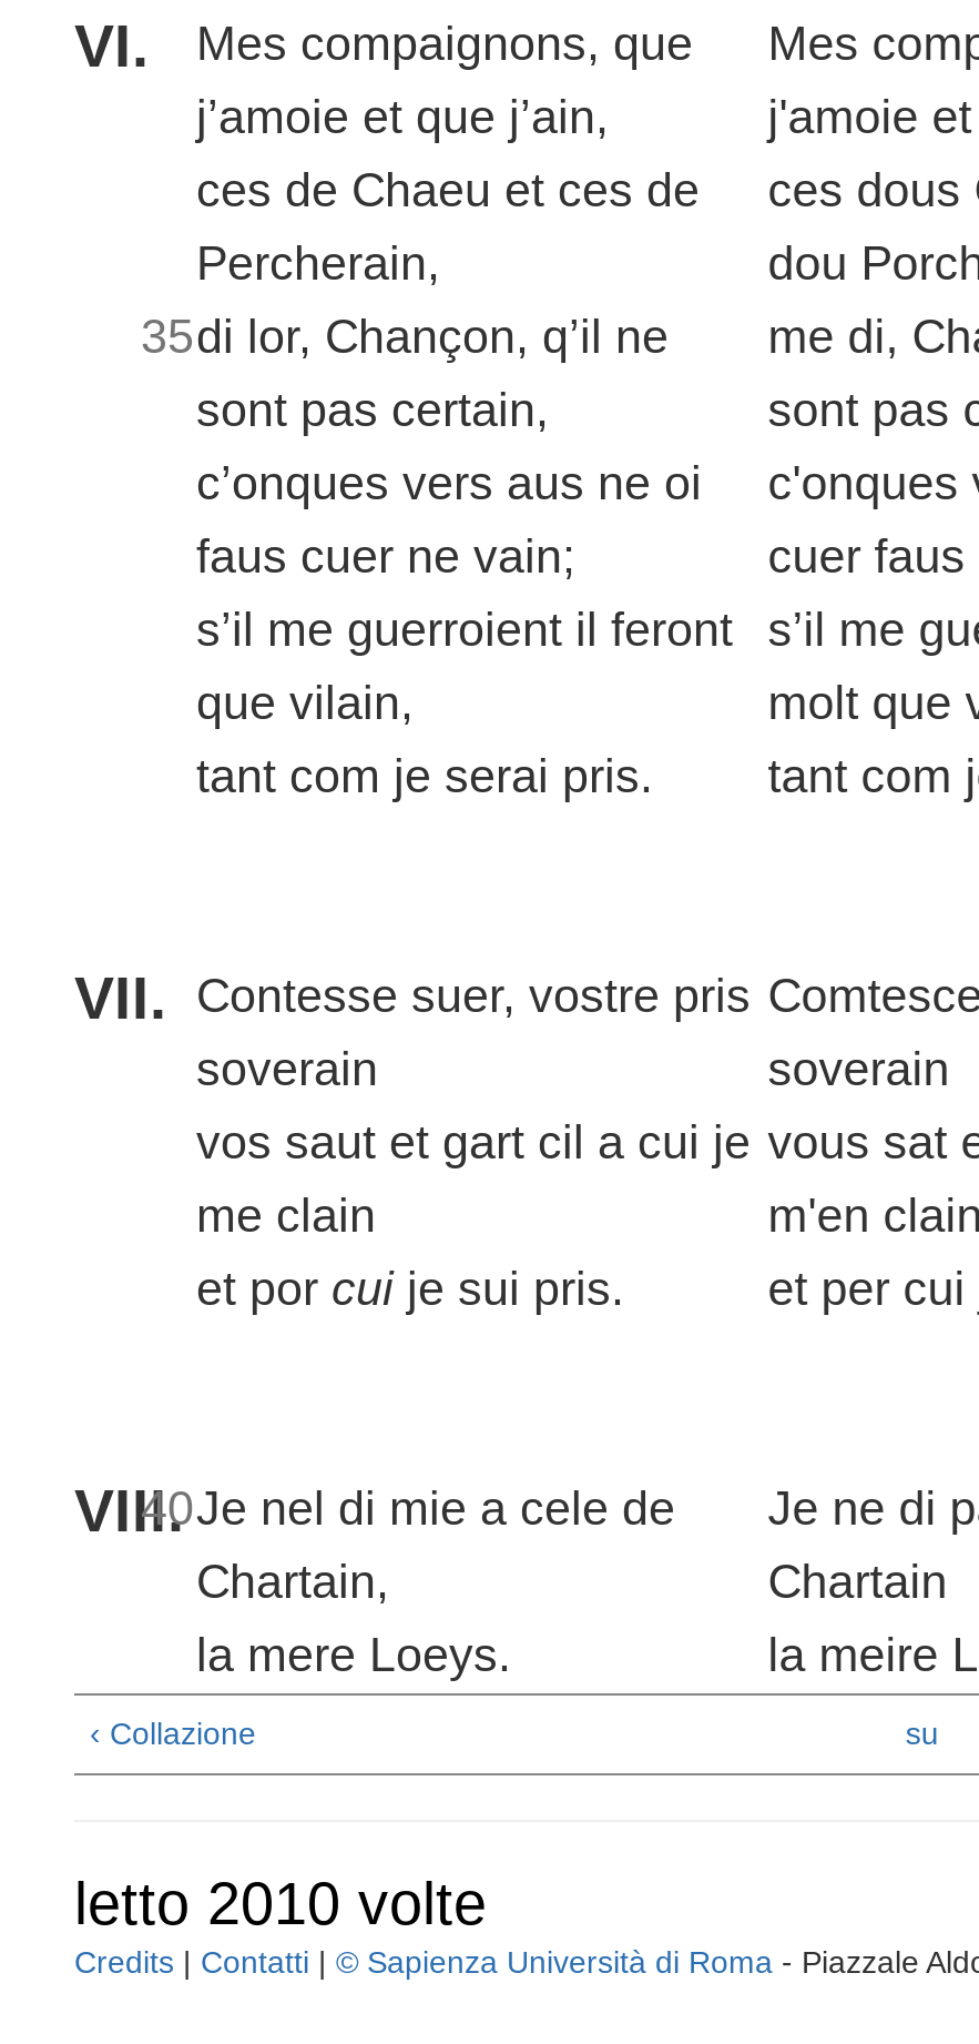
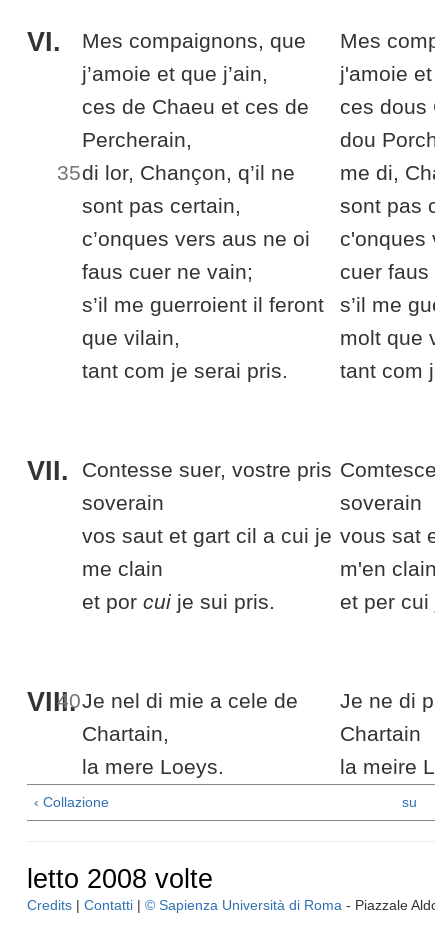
- letto 2010 volte
+ letto 2008 volte
